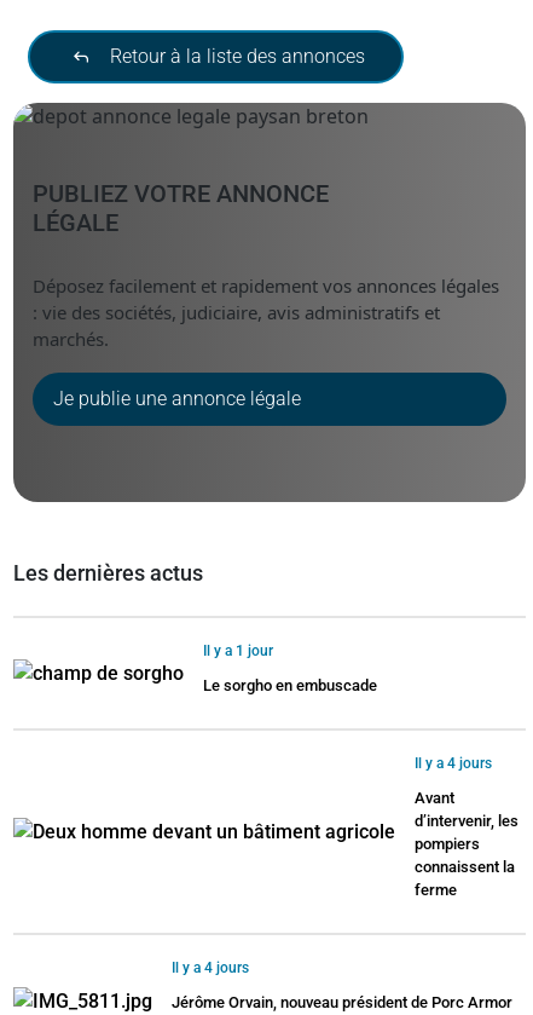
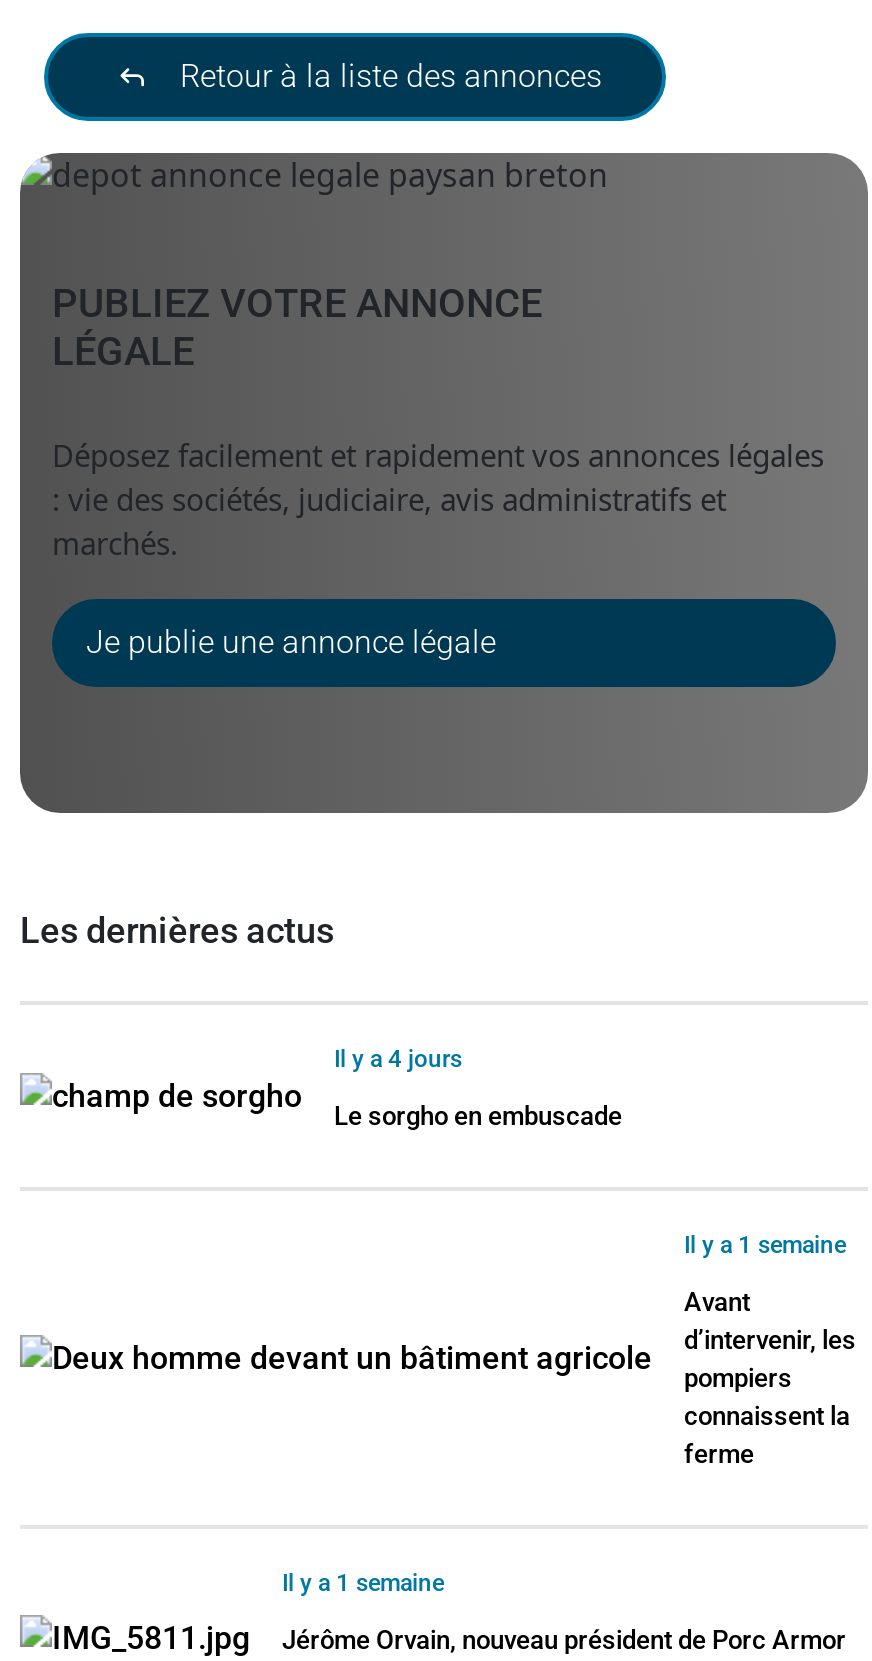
- Il y a 1 jour
+ Il y a 4 jours

- Il y a 4 jours
+ Il y a 1 semaine

- Il y a 4 jours
+ Il y a 1 semaine
